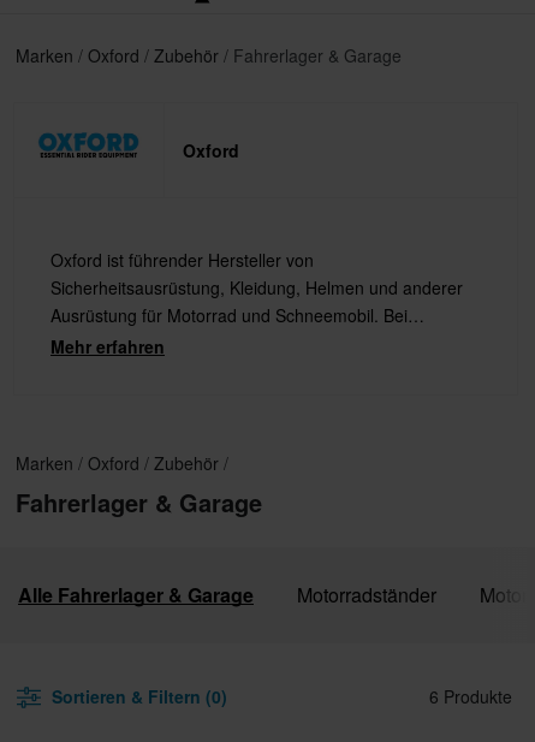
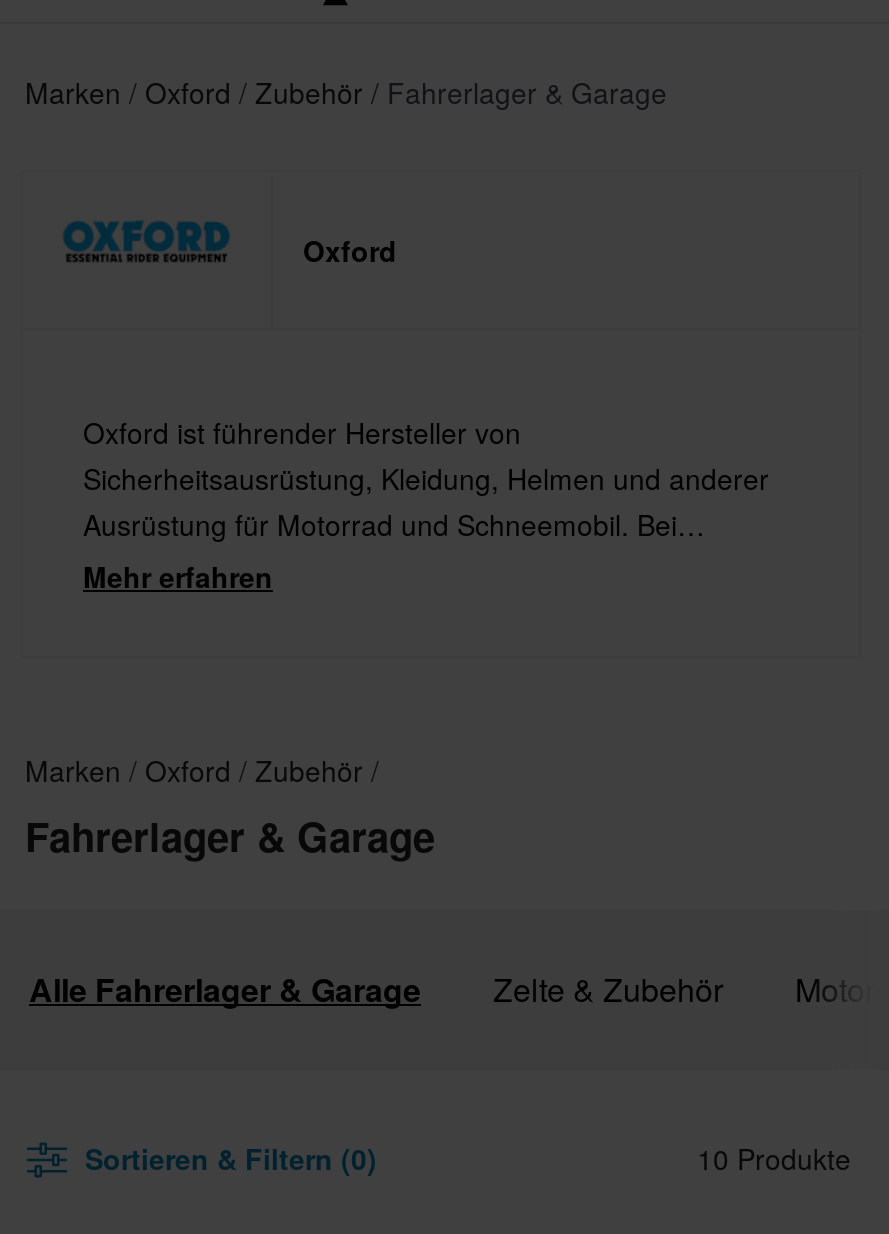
- Motorradständer
+ Zelte & Zubehör

- 6 Produkte
+ 10 Produkte
